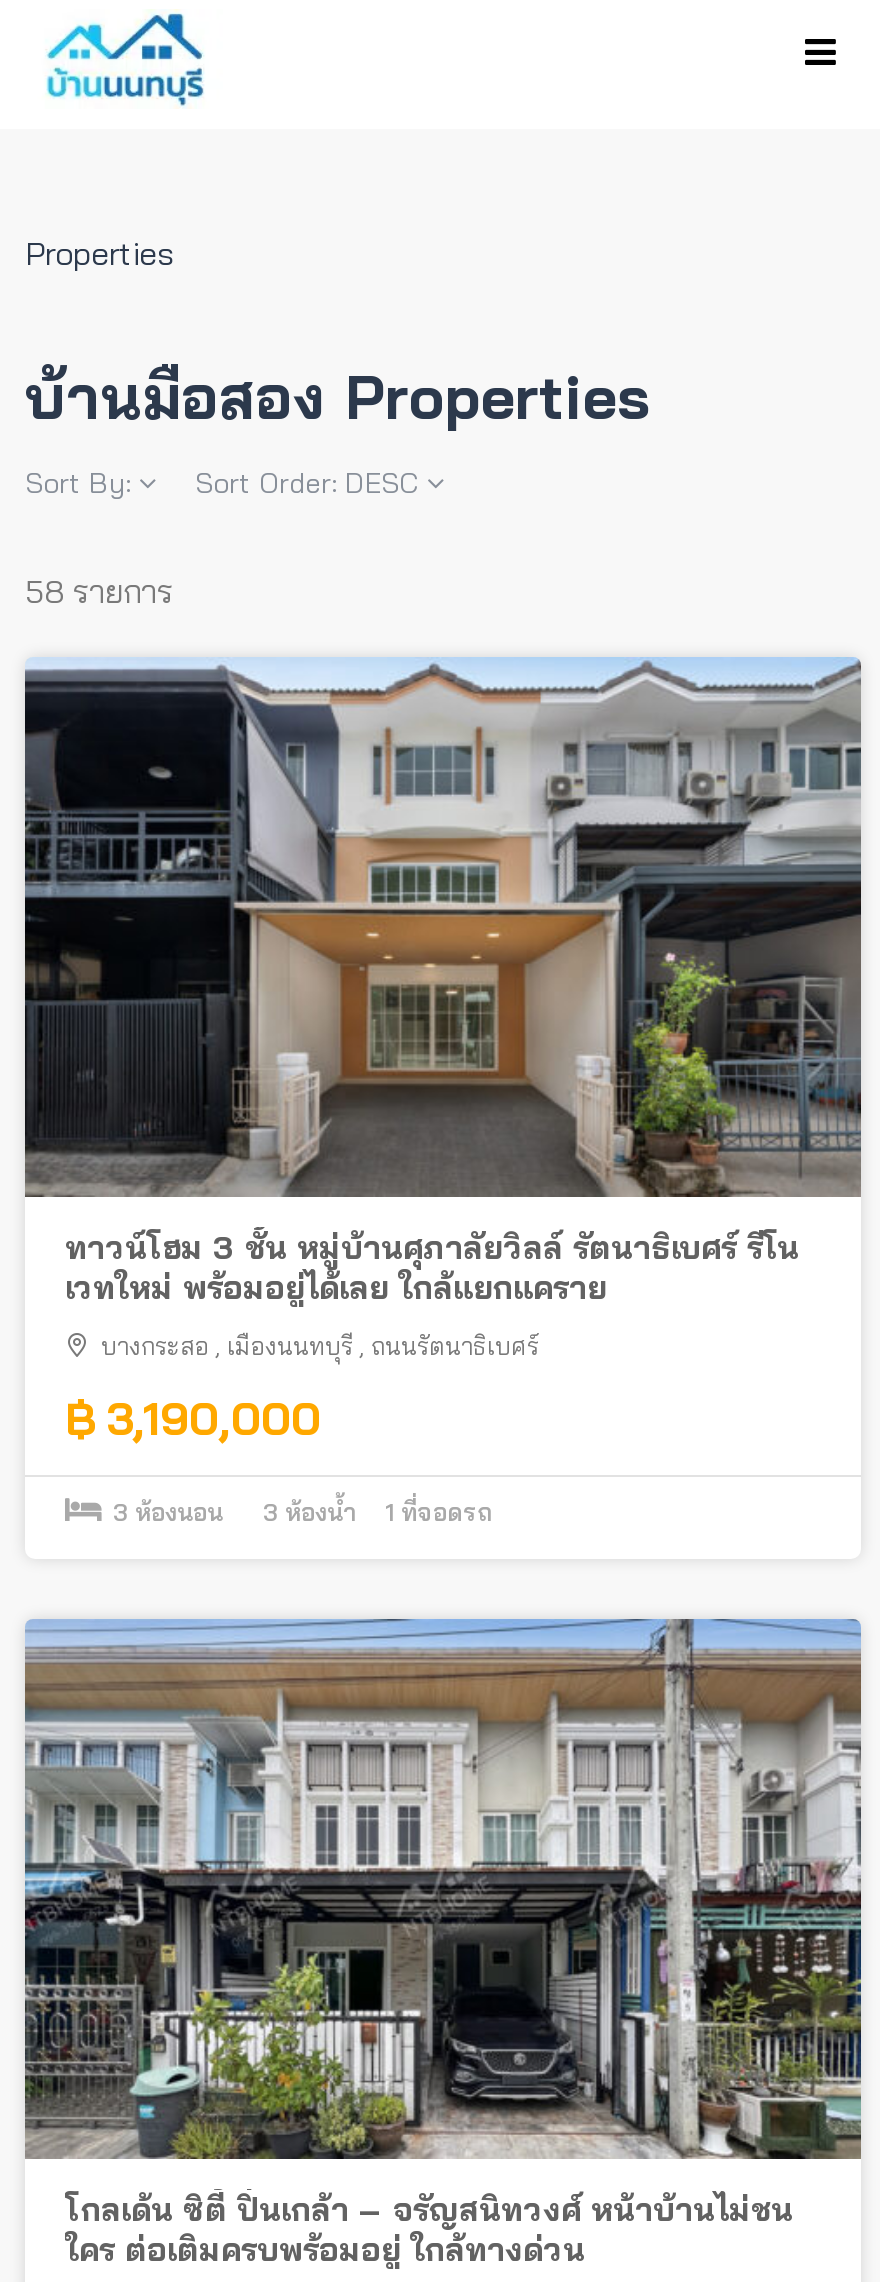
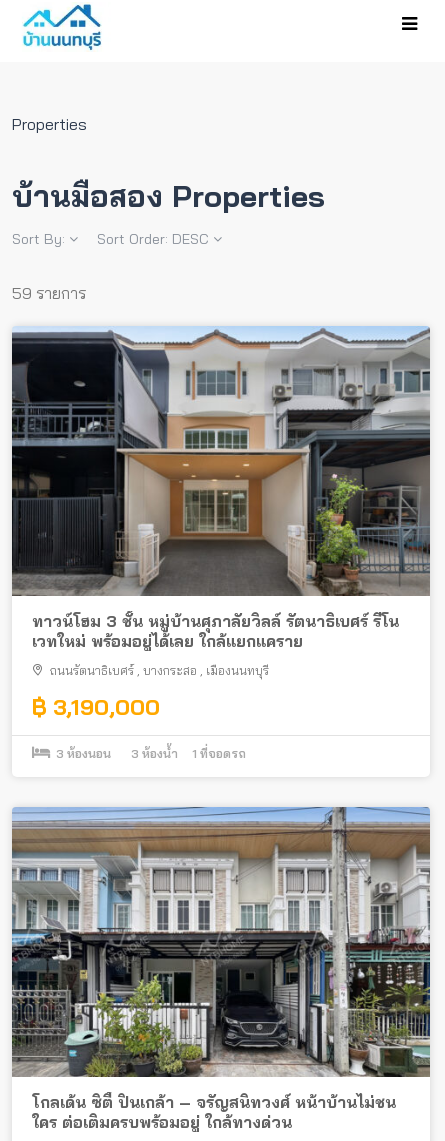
- 58 รายการ
+ 59 รายการ

- บางกระสอ , เมืองนนทบุรี , ถนนรัตนาธิเบศร์
+ ถนนรัตนาธิเบศร์ , บางกระสอ , เมืองนนทบุรี
